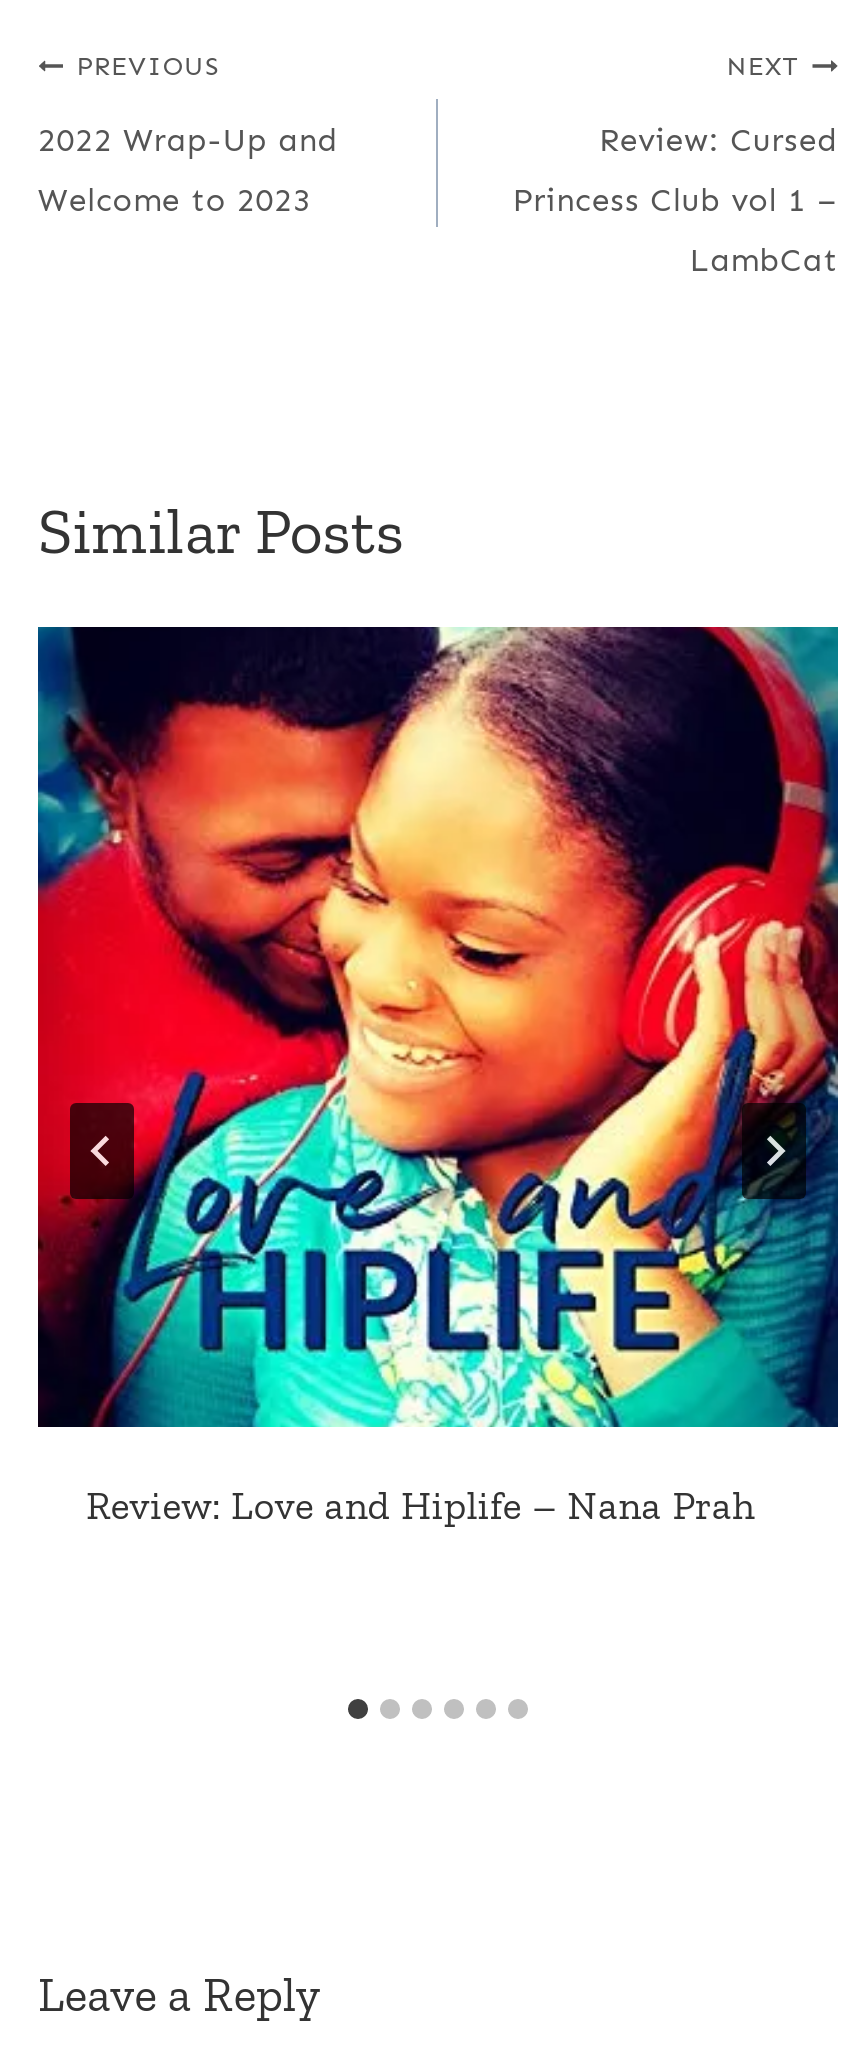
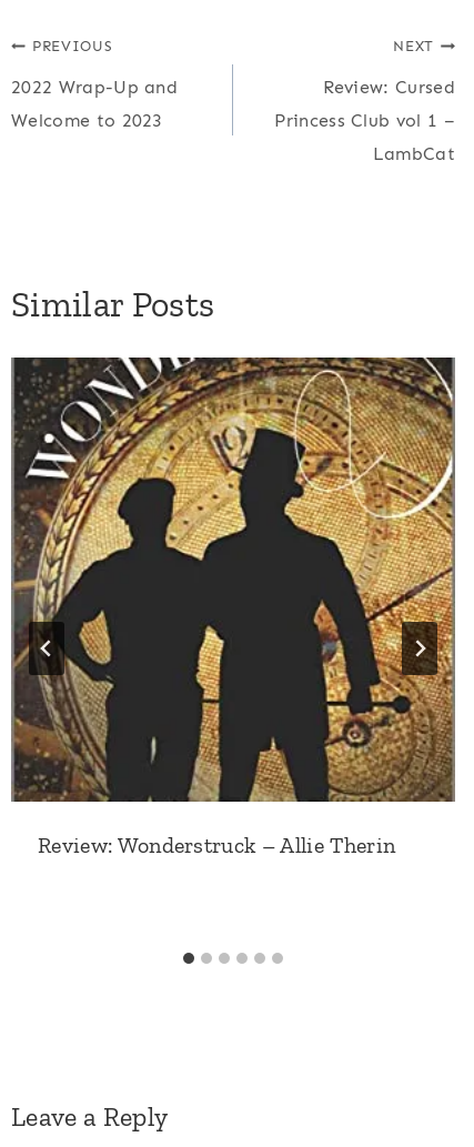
- [image]
- Review: Love and Hiplife – Nana Prah
+ [image]
+ Review: Wonderstruck – Allie Therin
